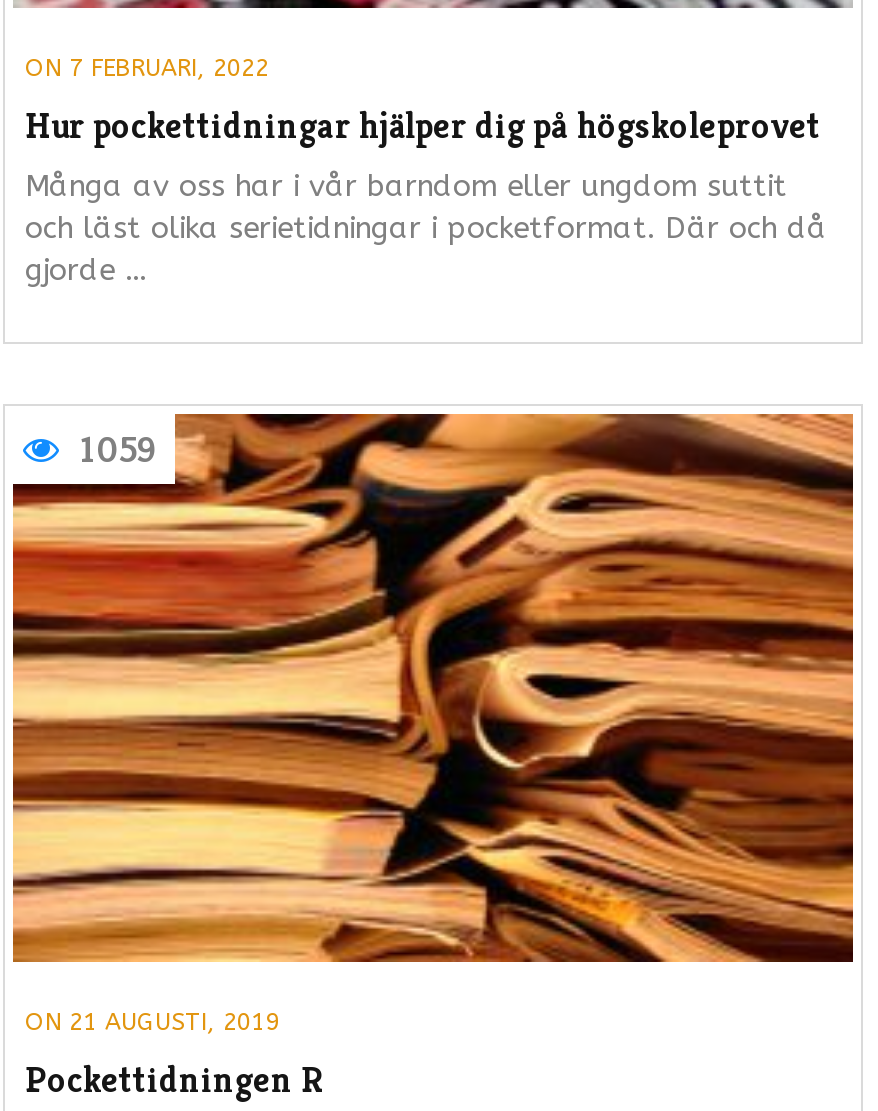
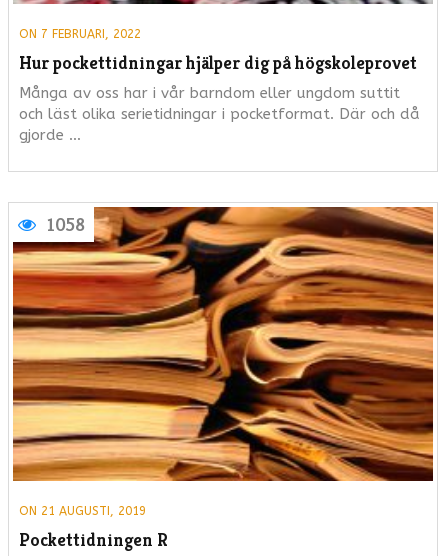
- 1059
+ 1058
